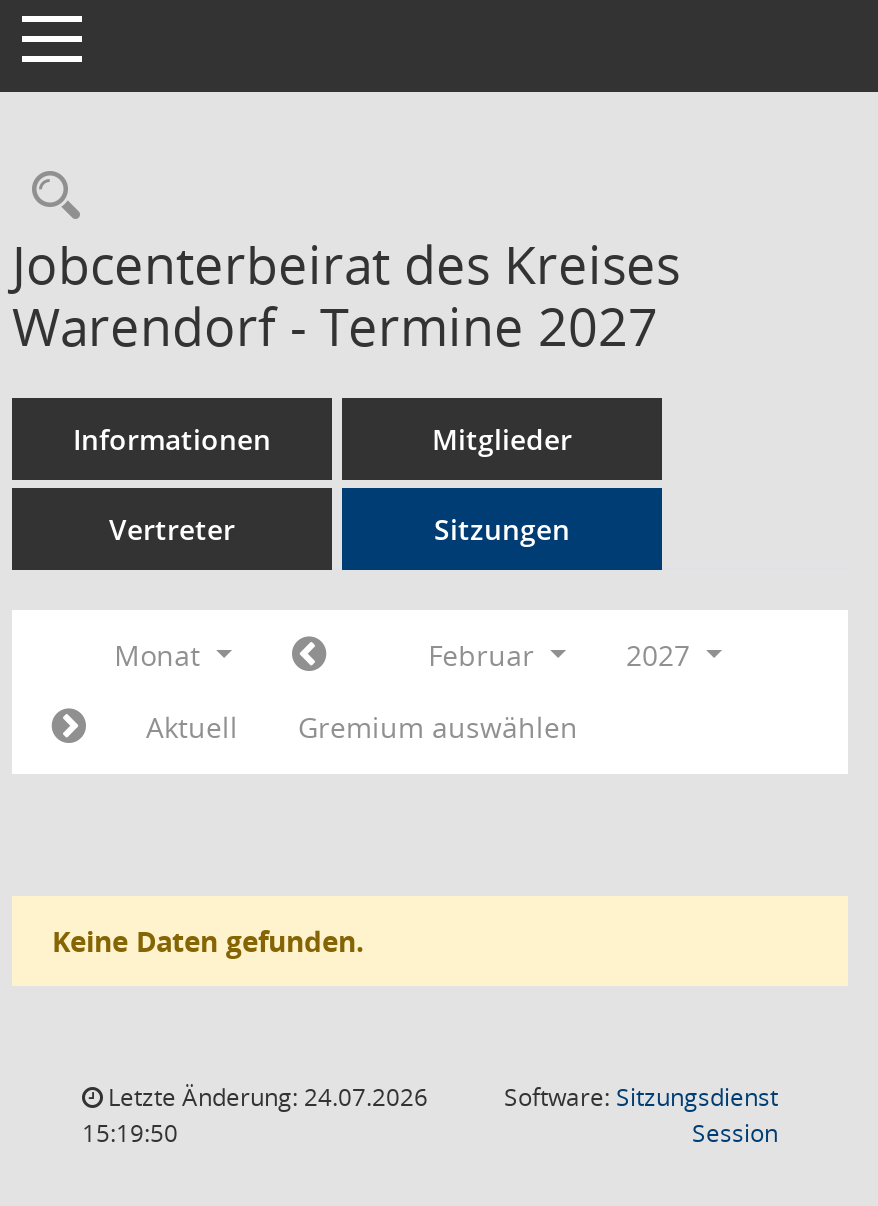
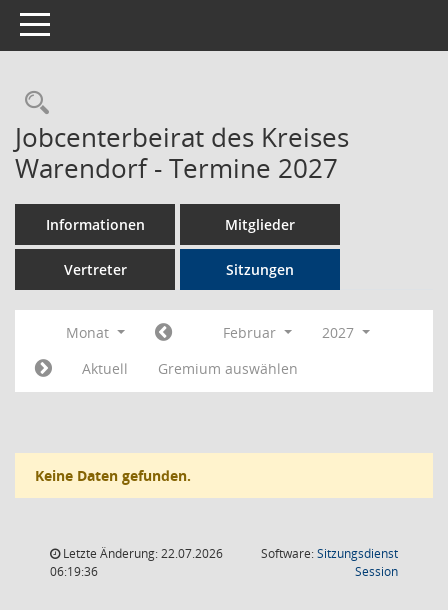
- Letzte Änderung: 24.07.2026
+ Letzte Änderung: 22.07.2026

- 15:19:50
+ 06:19:36
